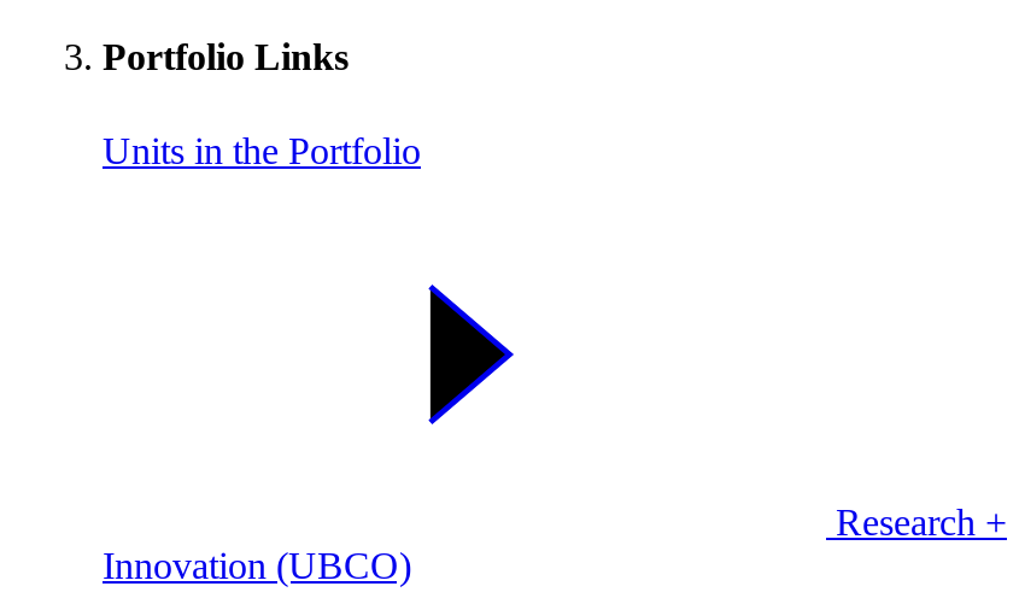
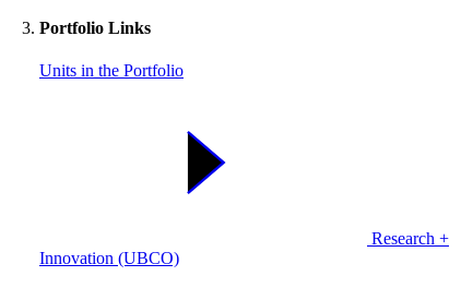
- [image]
+ [image]
